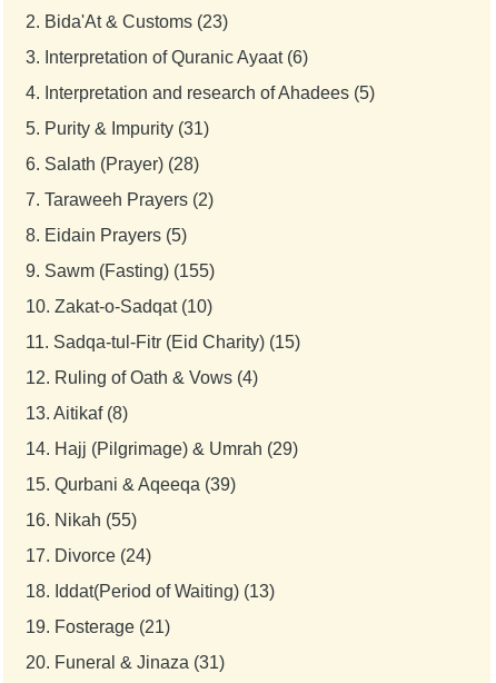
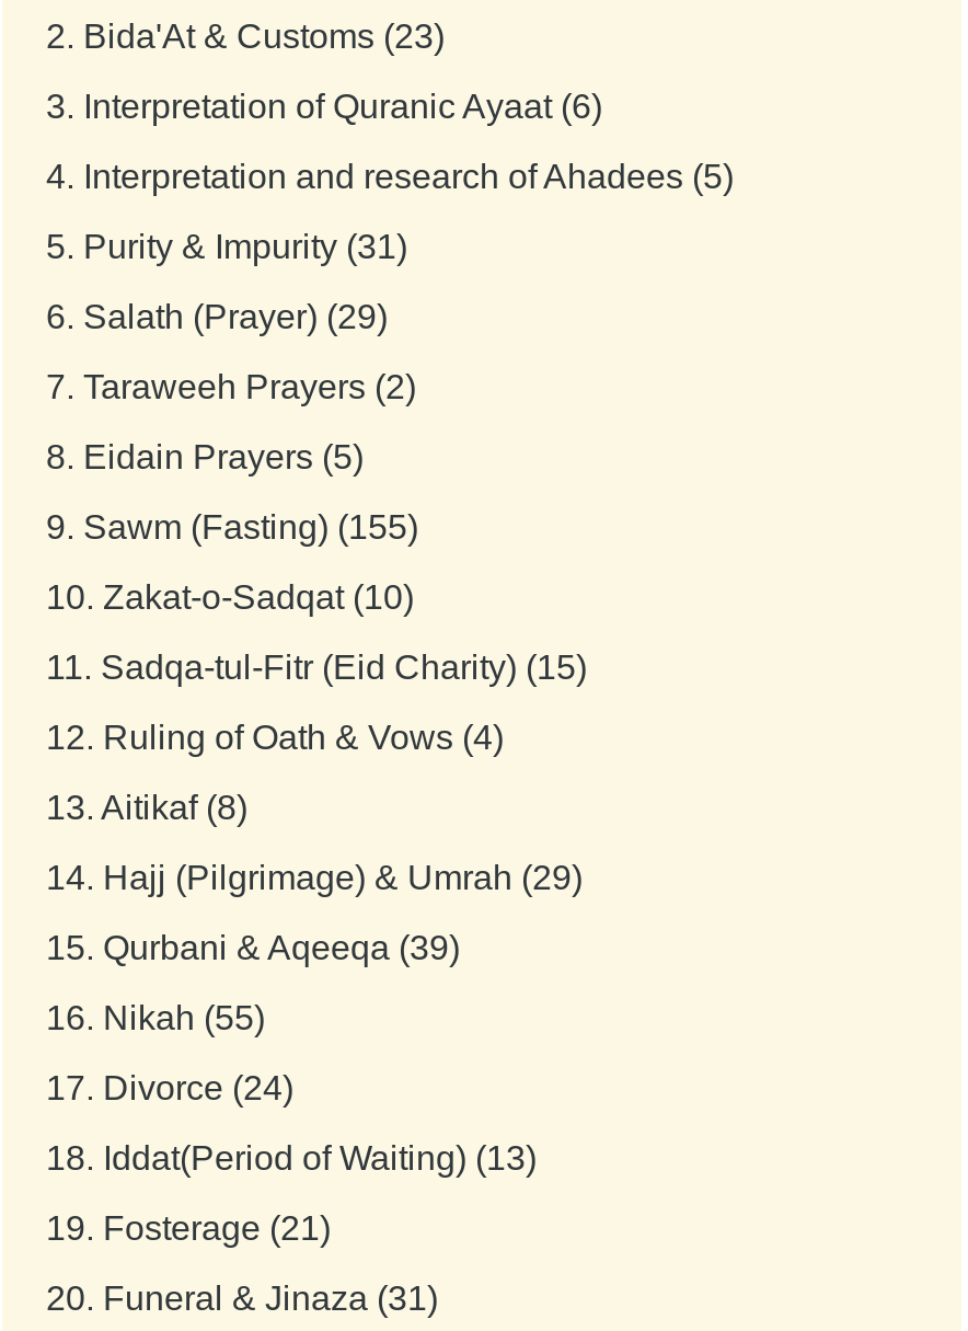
- 6. Salath (Prayer) (28)
+ 6. Salath (Prayer) (29)
